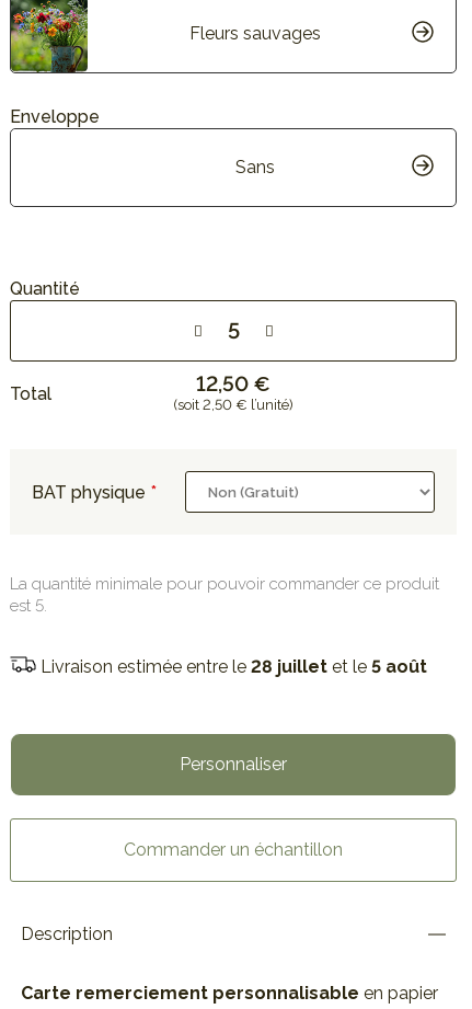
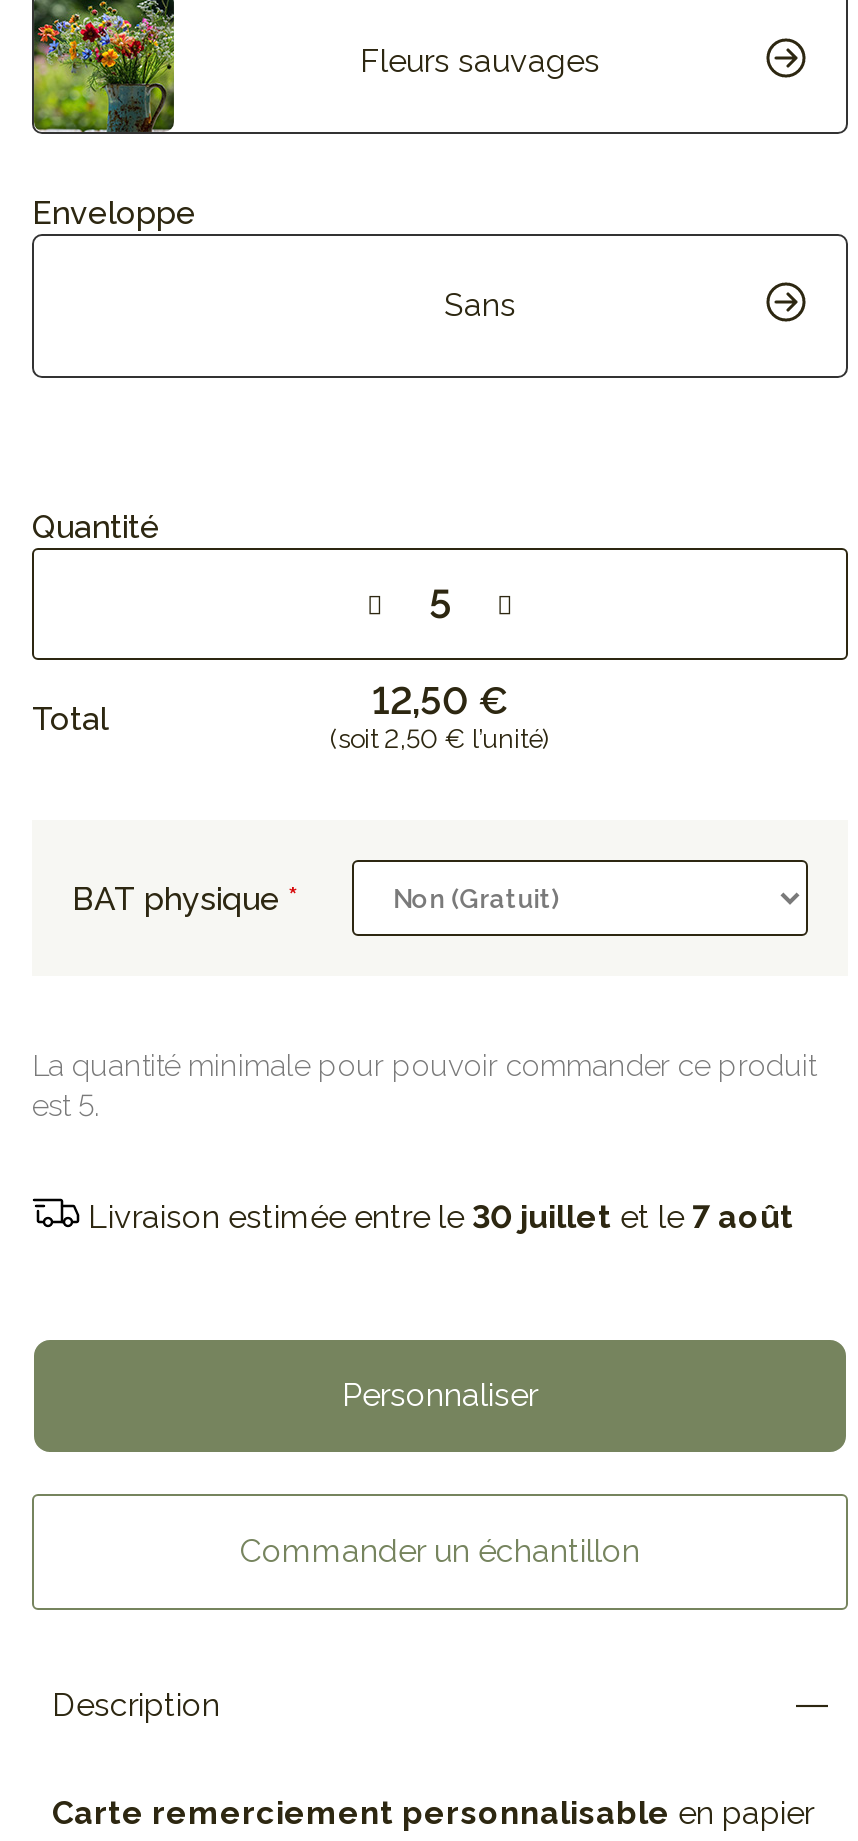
- Livraison estimée entre le 28 juillet et le 5 août
+ Livraison estimée entre le 30 juillet et le 7 août
